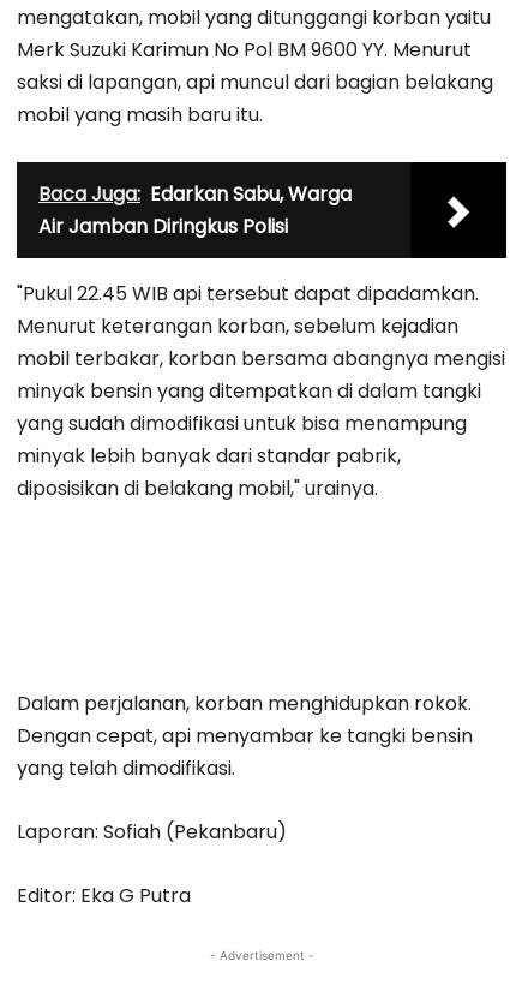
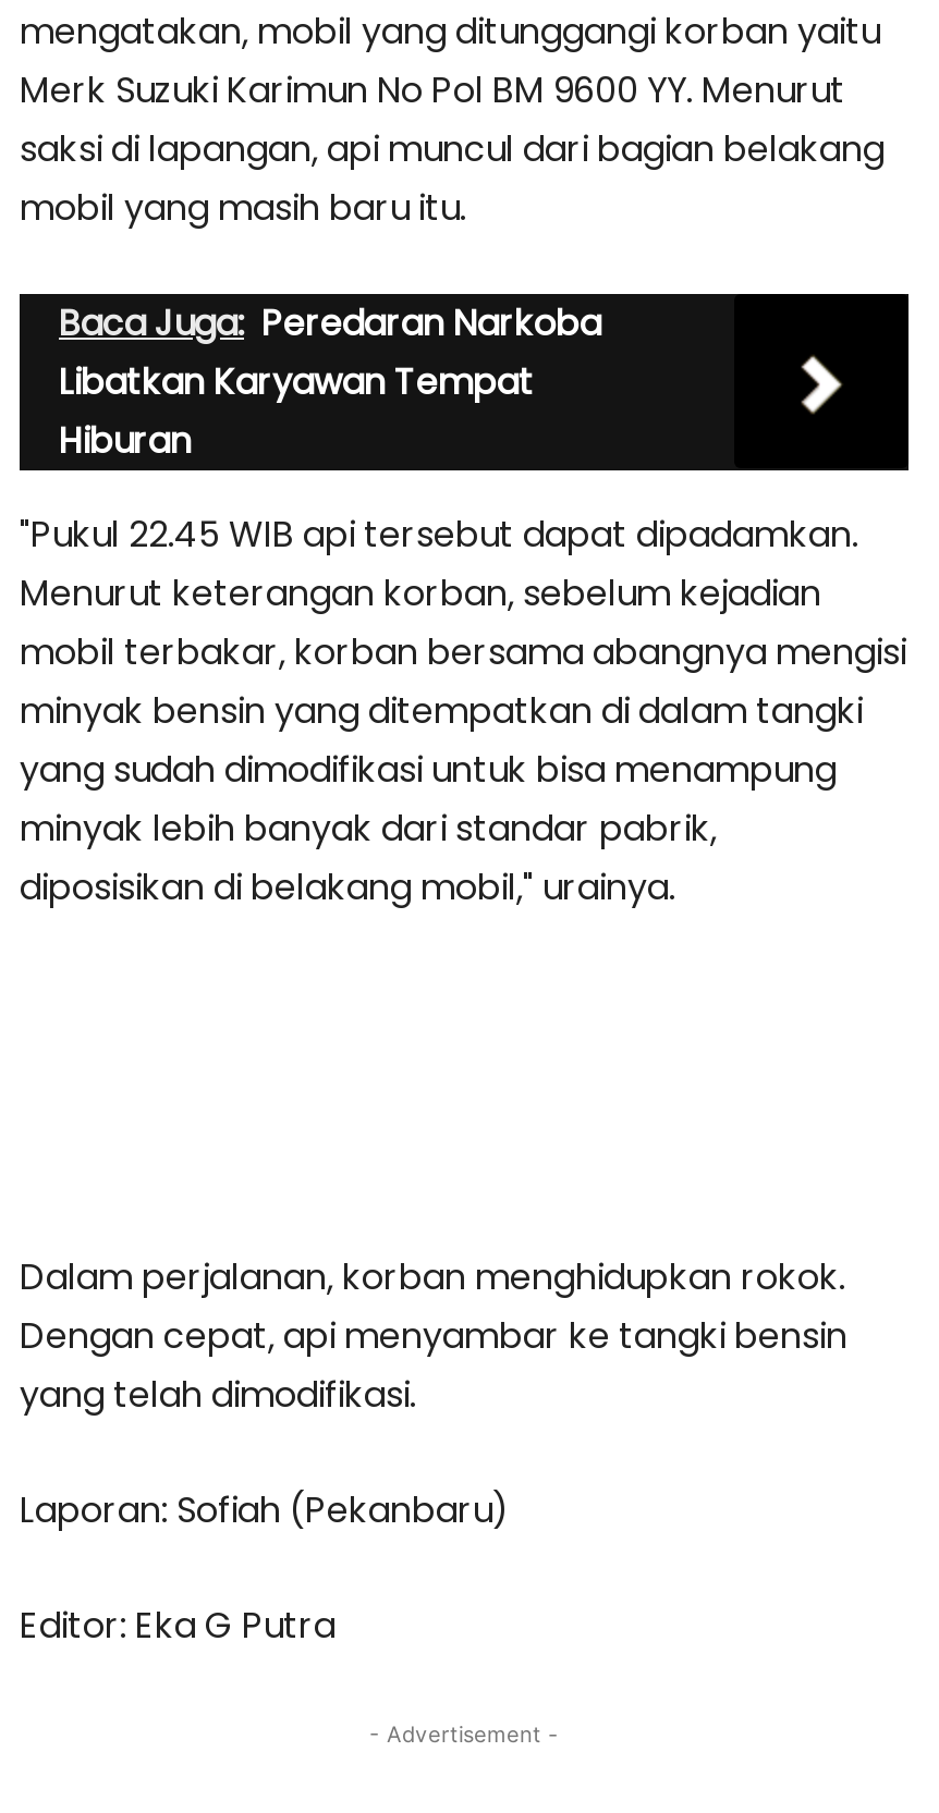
- Baca Juga: Edarkan Sabu, Warga
- Air Jamban Diringkus Polisi
+ Baca Juga: Peredaran Narkoba
+ Libatkan Karyawan Tempat
+ Hiburan
